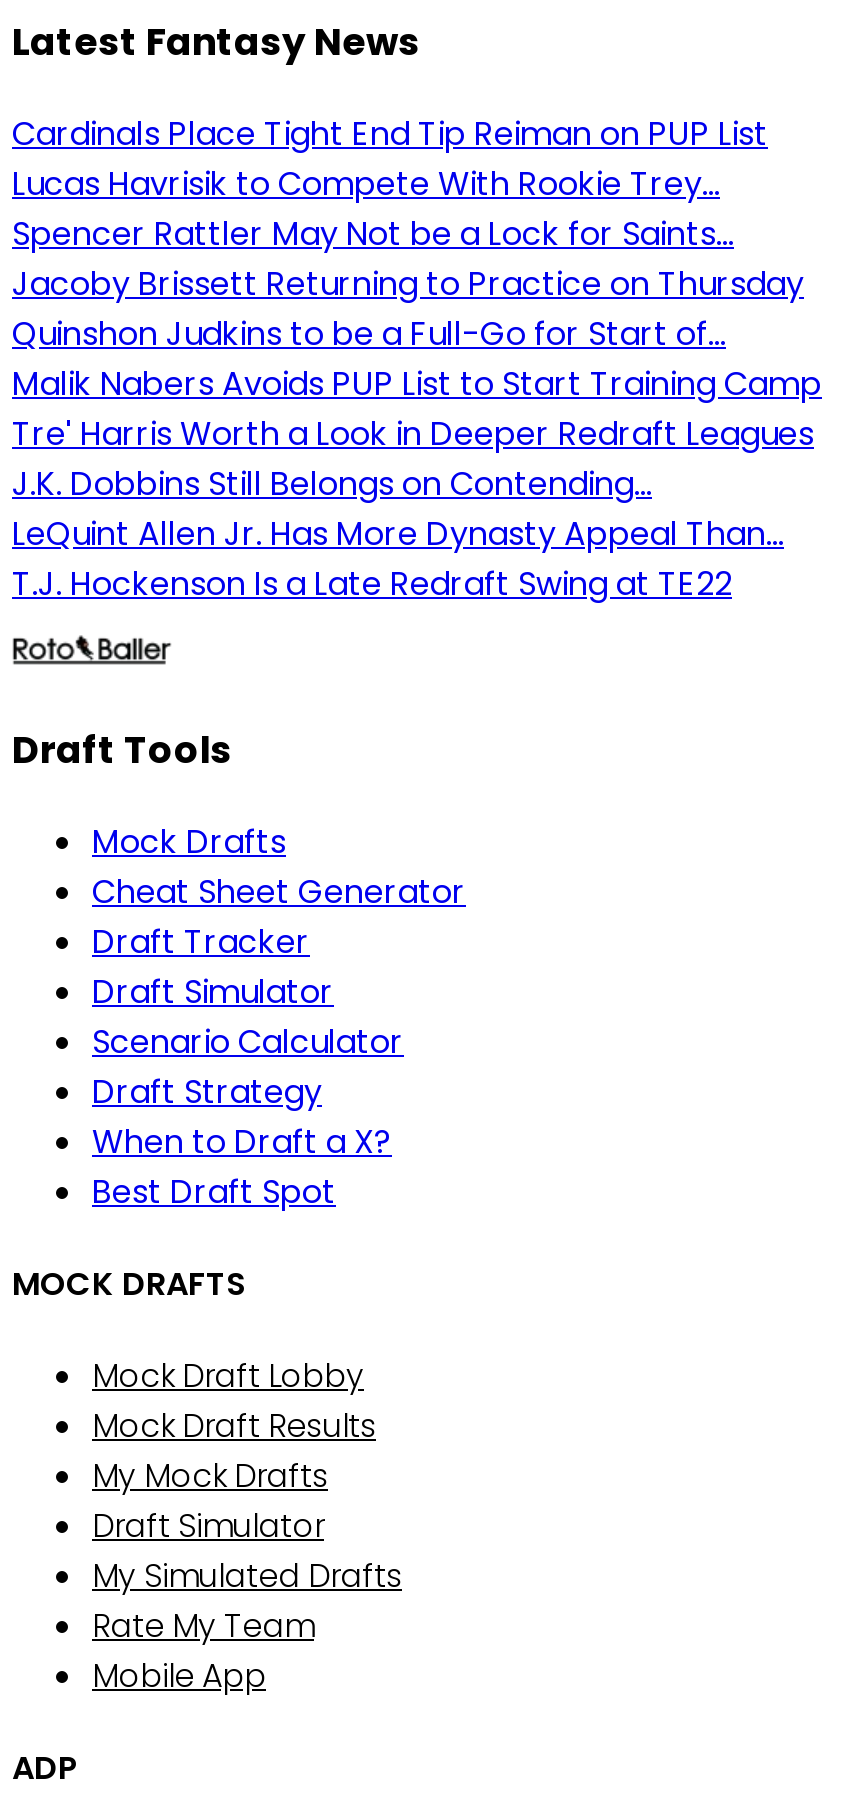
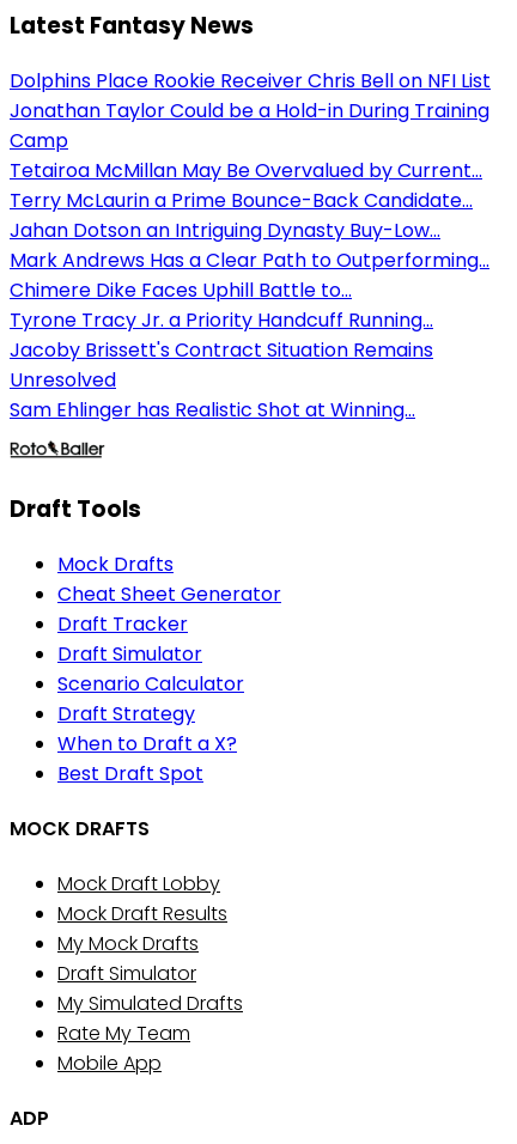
- Cardinals Place Tight End Tip Reiman on PUP List
- Lucas Havrisik to Compete With Rookie Trey...
- Spencer Rattler May Not be a Lock for Saints...
- Jacoby Brissett Returning to Practice on Thursday
- Quinshon Judkins to be a Full-Go for Start of...
- Malik Nabers Avoids PUP List to Start Training Camp
- Tre' Harris Worth a Look in Deeper Redraft Leagues
- J.K. Dobbins Still Belongs on Contending...
- LeQuint Allen Jr. Has More Dynasty Appeal Than...
- T.J. Hockenson Is a Late Redraft Swing at TE22
+ Dolphins Place Rookie Receiver Chris Bell on NFI List
+ Jonathan Taylor Could be a Hold-in During Training
+ Camp
+ Tetairoa McMillan May Be Overvalued by Current...
+ Terry McLaurin a Prime Bounce-Back Candidate...
+ Jahan Dotson an Intriguing Dynasty Buy-Low...
+ Mark Andrews Has a Clear Path to Outperforming...
+ Chimere Dike Faces Uphill Battle to...
+ Tyrone Tracy Jr. a Priority Handcuff Running...
+ Jacoby Brissett's Contract Situation Remains
+ Unresolved
+ Sam Ehlinger has Realistic Shot at Winning...
